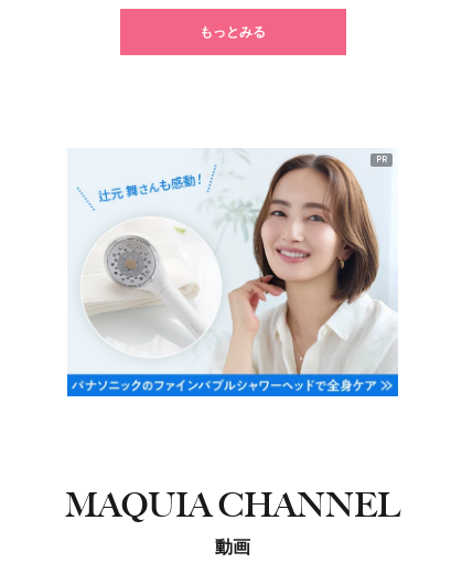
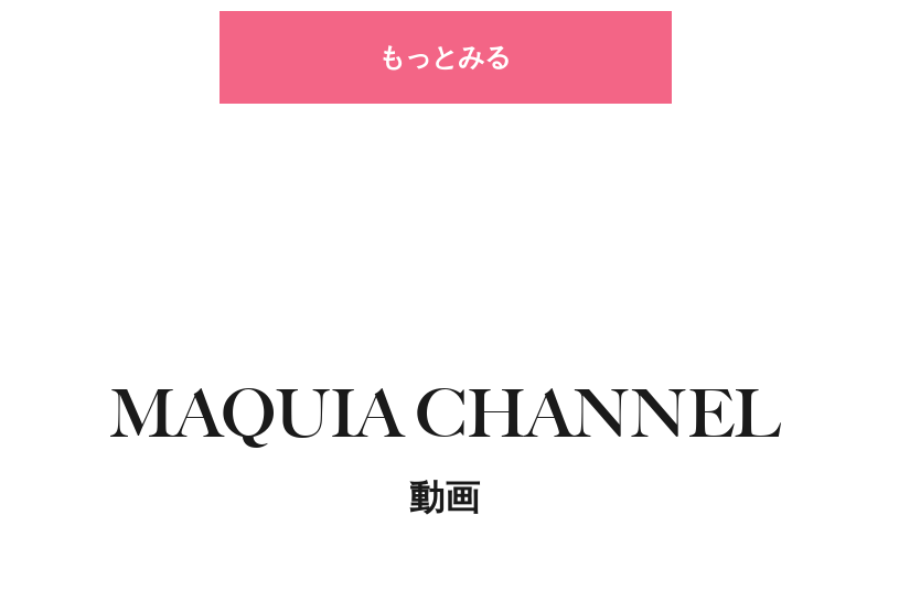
- [image]
- PR
